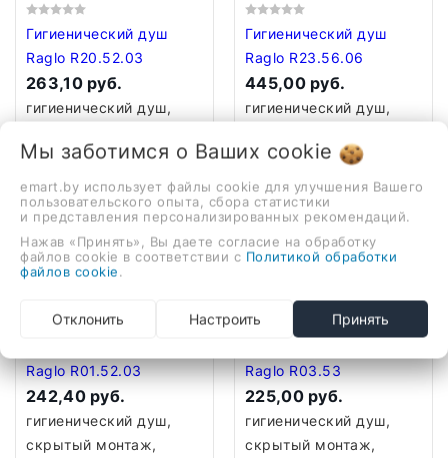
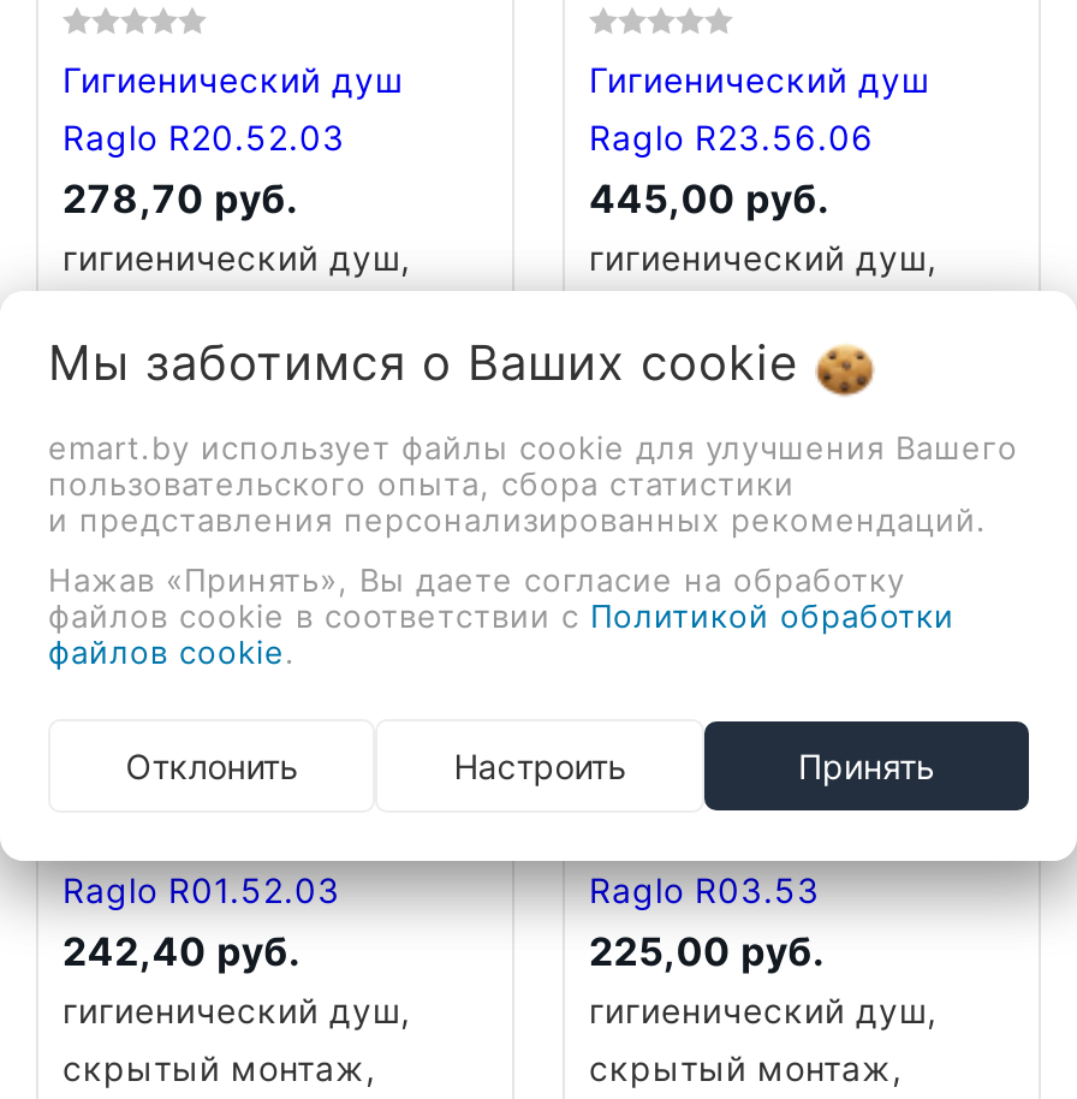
- 263,10 руб.
+ 278,70 руб.
